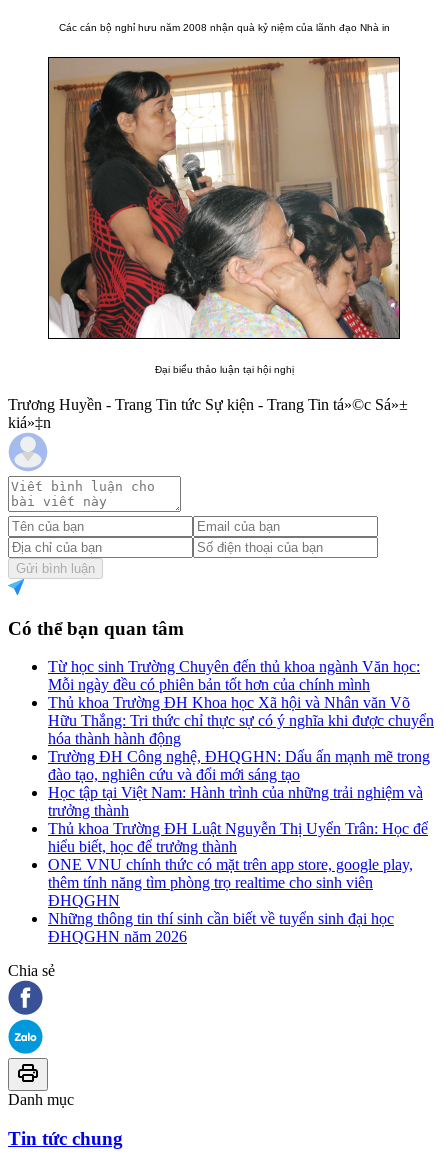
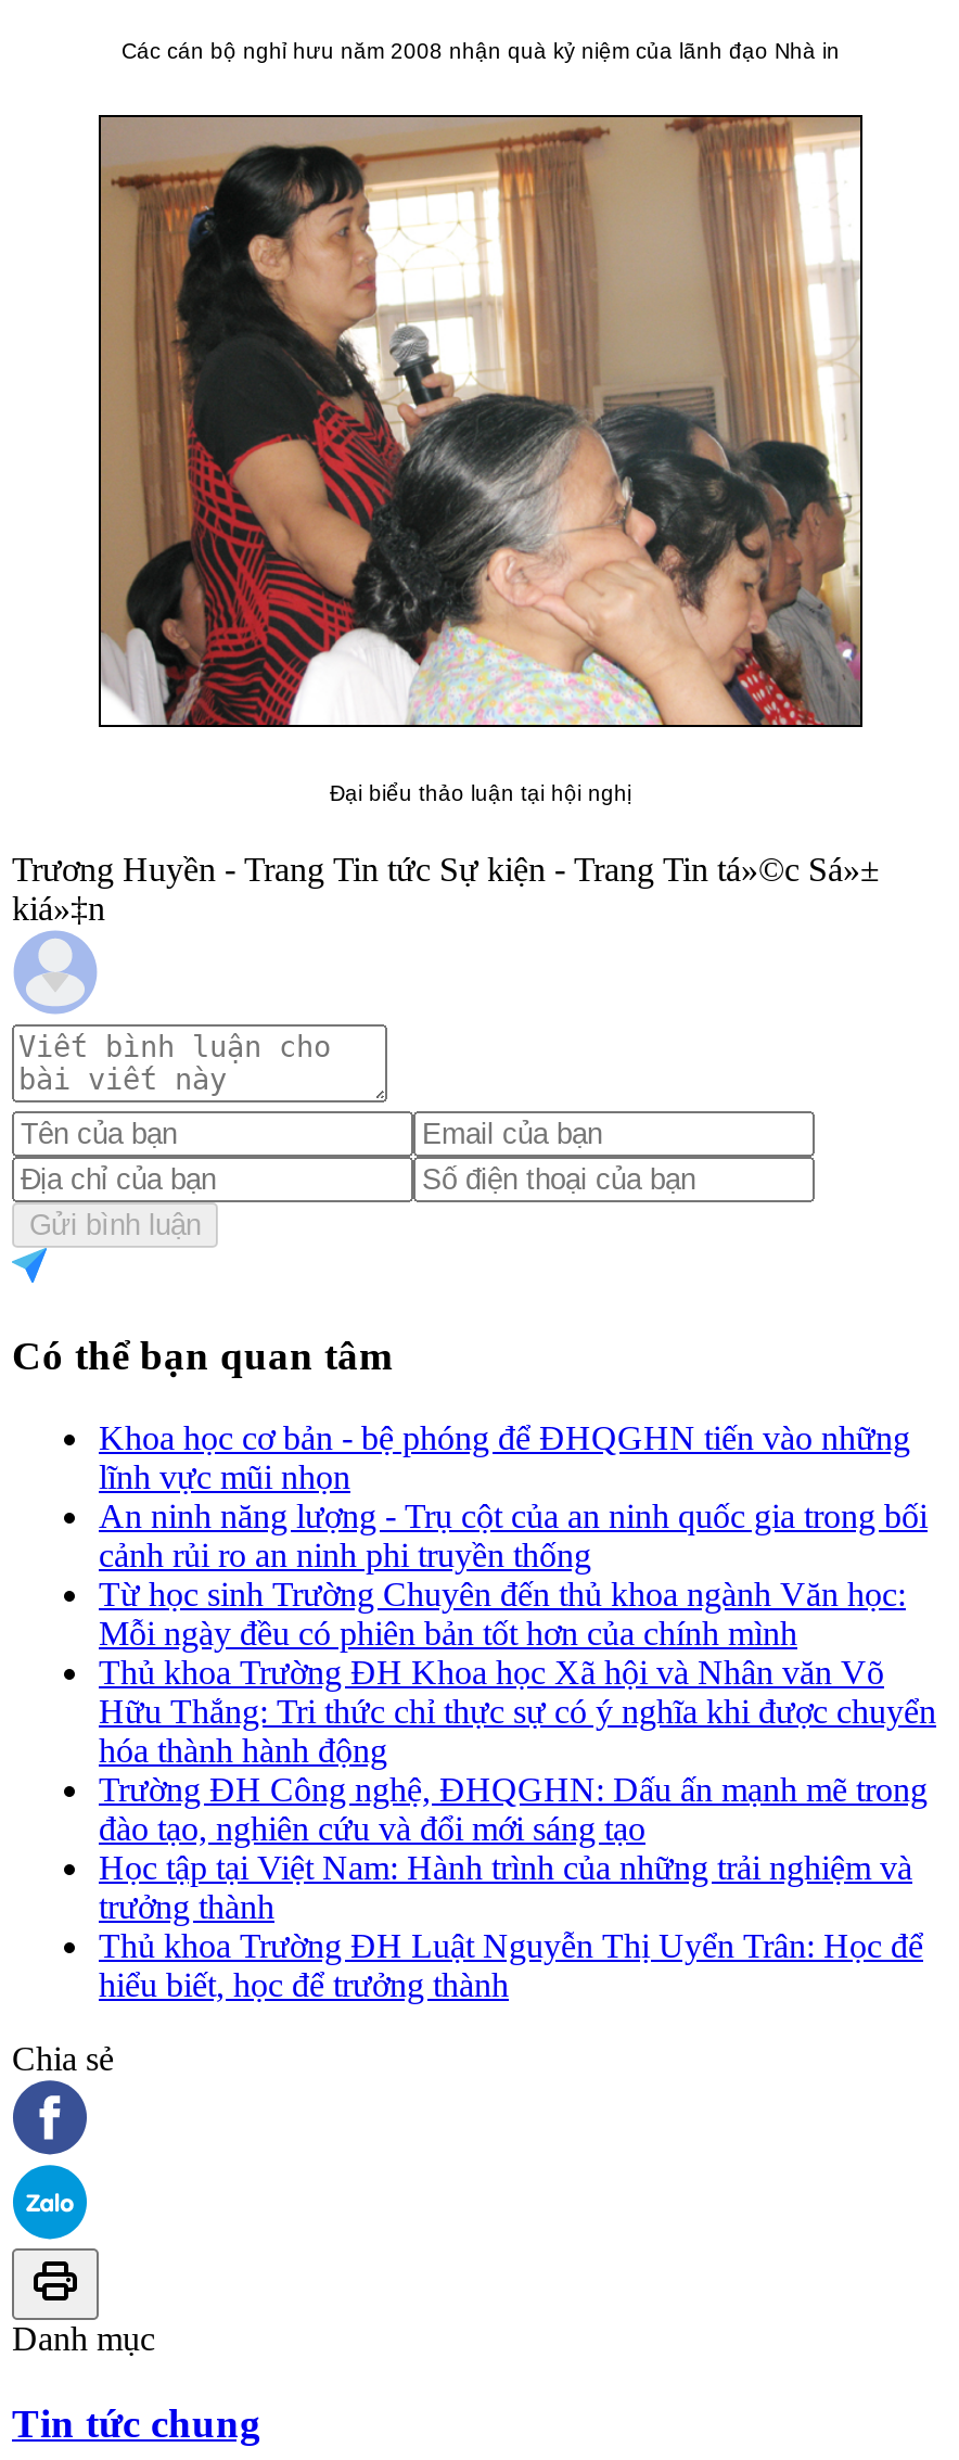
+ Khoa học cơ bản - bệ phóng để ĐHQGHN tiến vào những
+ lĩnh vực mũi nhọn
+ An ninh năng lượng - Trụ cột của an ninh quốc gia trong bối
+ cảnh rủi ro an ninh phi truyền thống

moved down: Từ học sinh Trường Chuyên đến thủ khoa ngành Văn học: | Mỗi ngày đều có phiên bản tốt hơn của chính mình | Thủ khoa Trường ĐH Khoa học Xã hội và Nhân văn Võ | ... | Thủ khoa Trường ĐH Luật Nguyễn Thị Uyển Trân: Học để | hiểu biết, học để trưởng thành

- ONE VNU chính thức có mặt trên app store, google play,
- thêm tính năng tìm phòng trọ realtime cho sinh viên
- ĐHQGHN
- Những thông tin thí sinh cần biết về tuyển sinh đại học
- ĐHQGHN năm 2026
